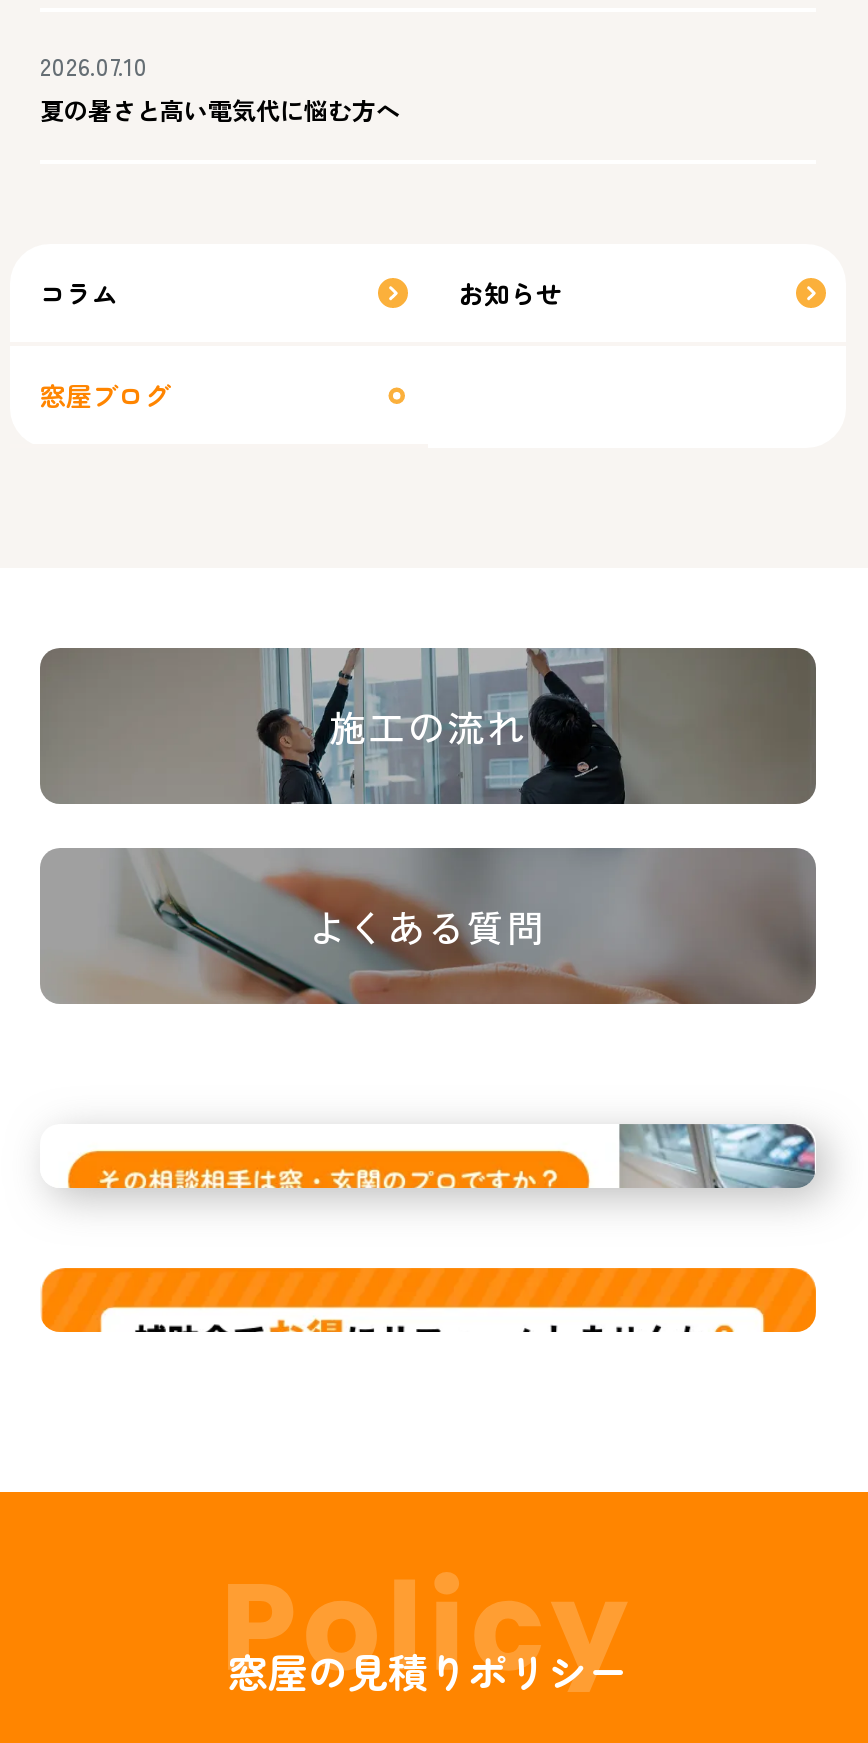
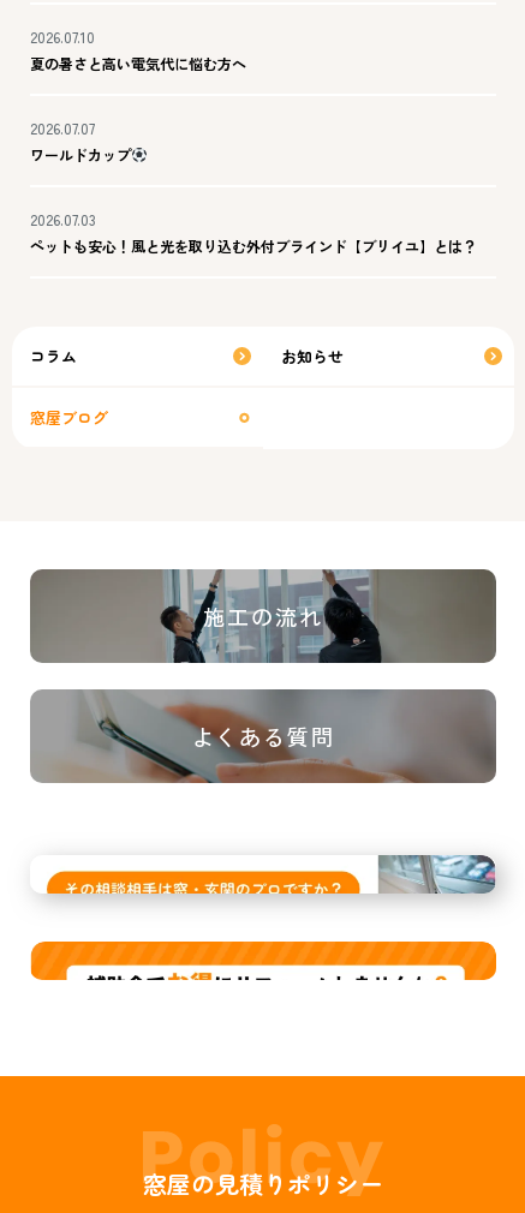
+ 2026.07.07
+ ワールドカップ
+ 2026.07.03
+ ペットも安心！風と光を取り込む外付ブラインド【ブリイユ】とは？
